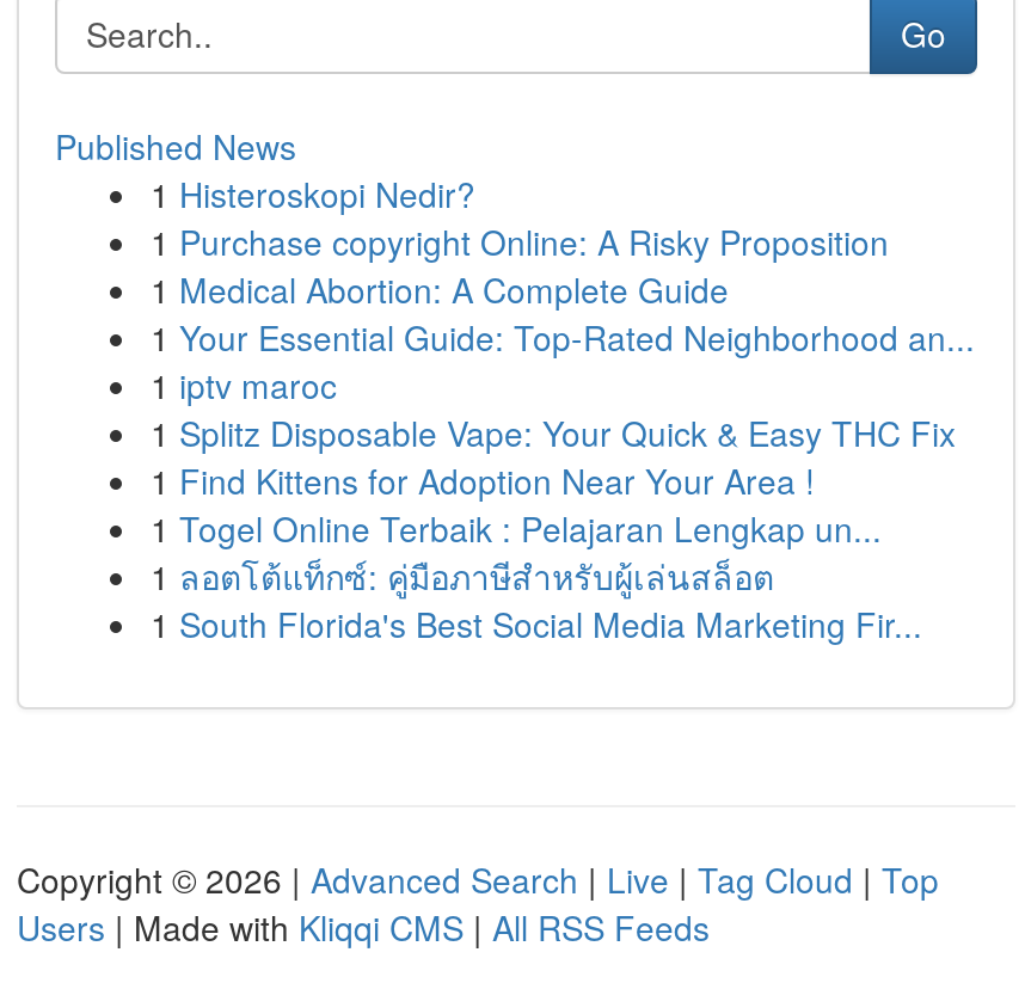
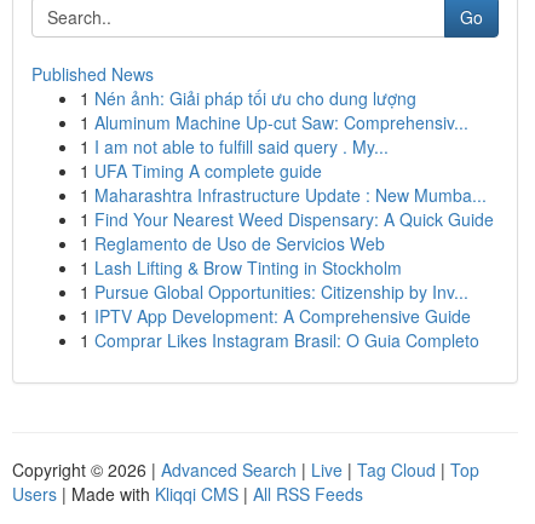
- 1 Histeroskopi Nedir?
- 1 Purchase copyright Online: A Risky Proposition
- 1 Medical Abortion: A Complete Guide
- 1 Your Essential Guide: Top-Rated Neighborhood an...
- 1 iptv maroc
- 1 Splitz Disposable Vape: Your Quick & Easy THC Fix
- 1 Find Kittens for Adoption Near Your Area !
- 1 Togel Online Terbaik : Pelajaran Lengkap un...
- 1 ลอตโต้แท็กซ์: คู่มือภาษีสำหรับผู้เล่นสล็อต
- 1 South Florida's Best Social Media Marketing Fir...
+ 1 Nén ảnh: Giải pháp tối ưu cho dung lượng
+ 1 Aluminum Machine Up-cut Saw: Comprehensiv...
+ 1 I am not able to fulfill said query . My...
+ 1 UFA Timing A complete guide
+ 1 Maharashtra Infrastructure Update : New Mumba...
+ 1 Find Your Nearest Weed Dispensary: A Quick Guide
+ 1 Reglamento de Uso de Servicios Web
+ 1 Lash Lifting & Brow Tinting in Stockholm
+ 1 Pursue Global Opportunities: Citizenship by Inv...
+ 1 IPTV App Development: A Comprehensive Guide
+ 1 Comprar Likes Instagram Brasil: O Guia Completo
